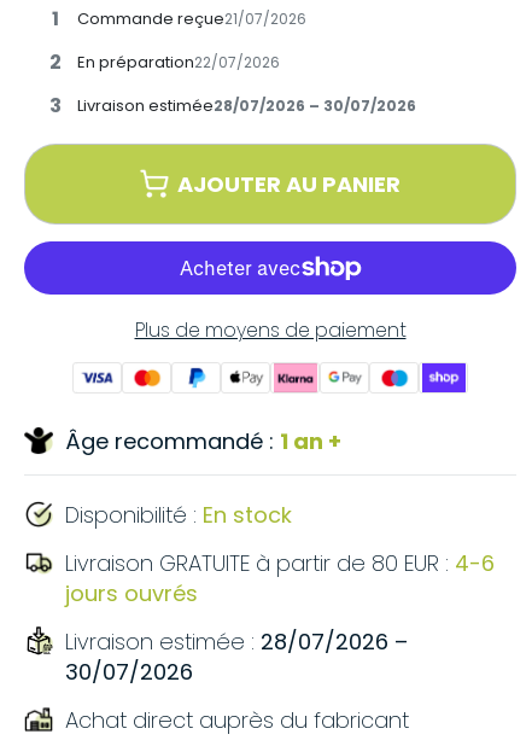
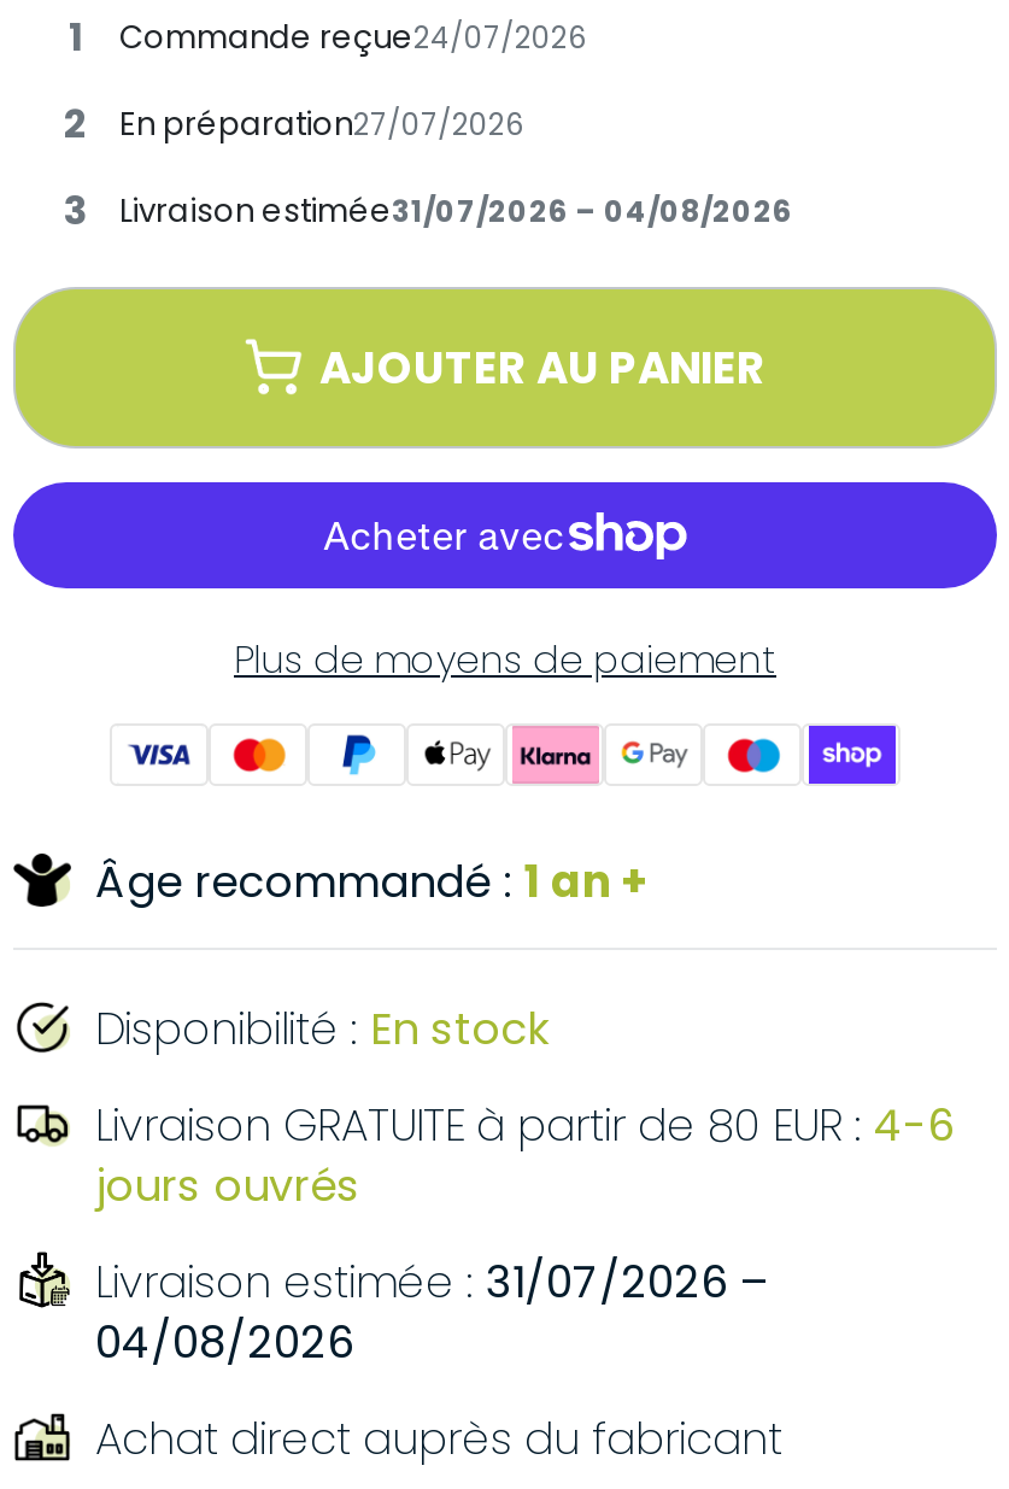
- Commande reçue21/07/2026
+ Commande reçue24/07/2026

- En préparation22/07/2026
+ En préparation27/07/2026

- Livraison estimée28/07/2026 – 30/07/2026
+ Livraison estimée31/07/2026 – 04/08/2026

- Livraison estimée : 28/07/2026 –
+ Livraison estimée : 31/07/2026 –

- 30/07/2026
+ 04/08/2026
